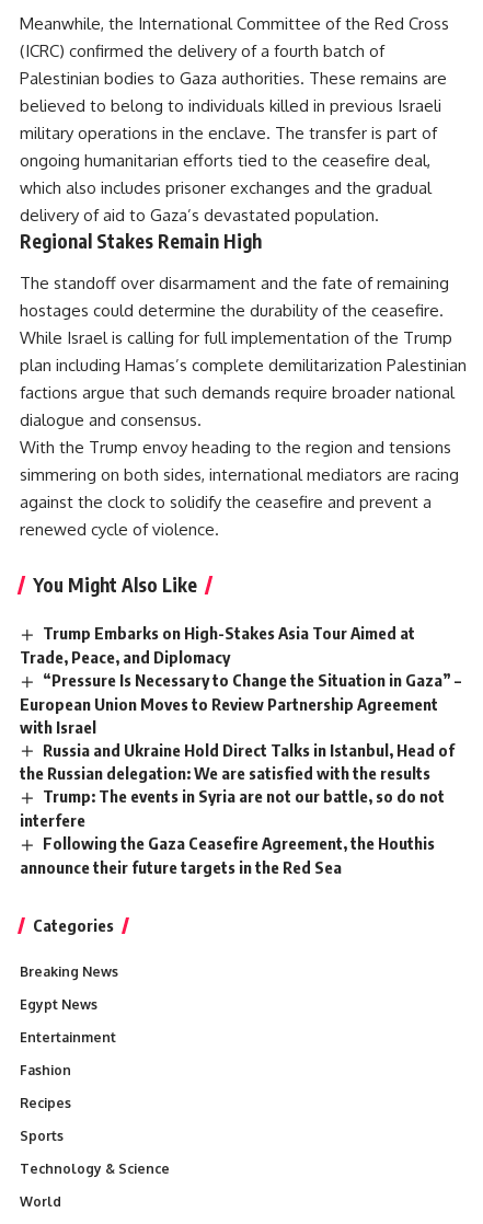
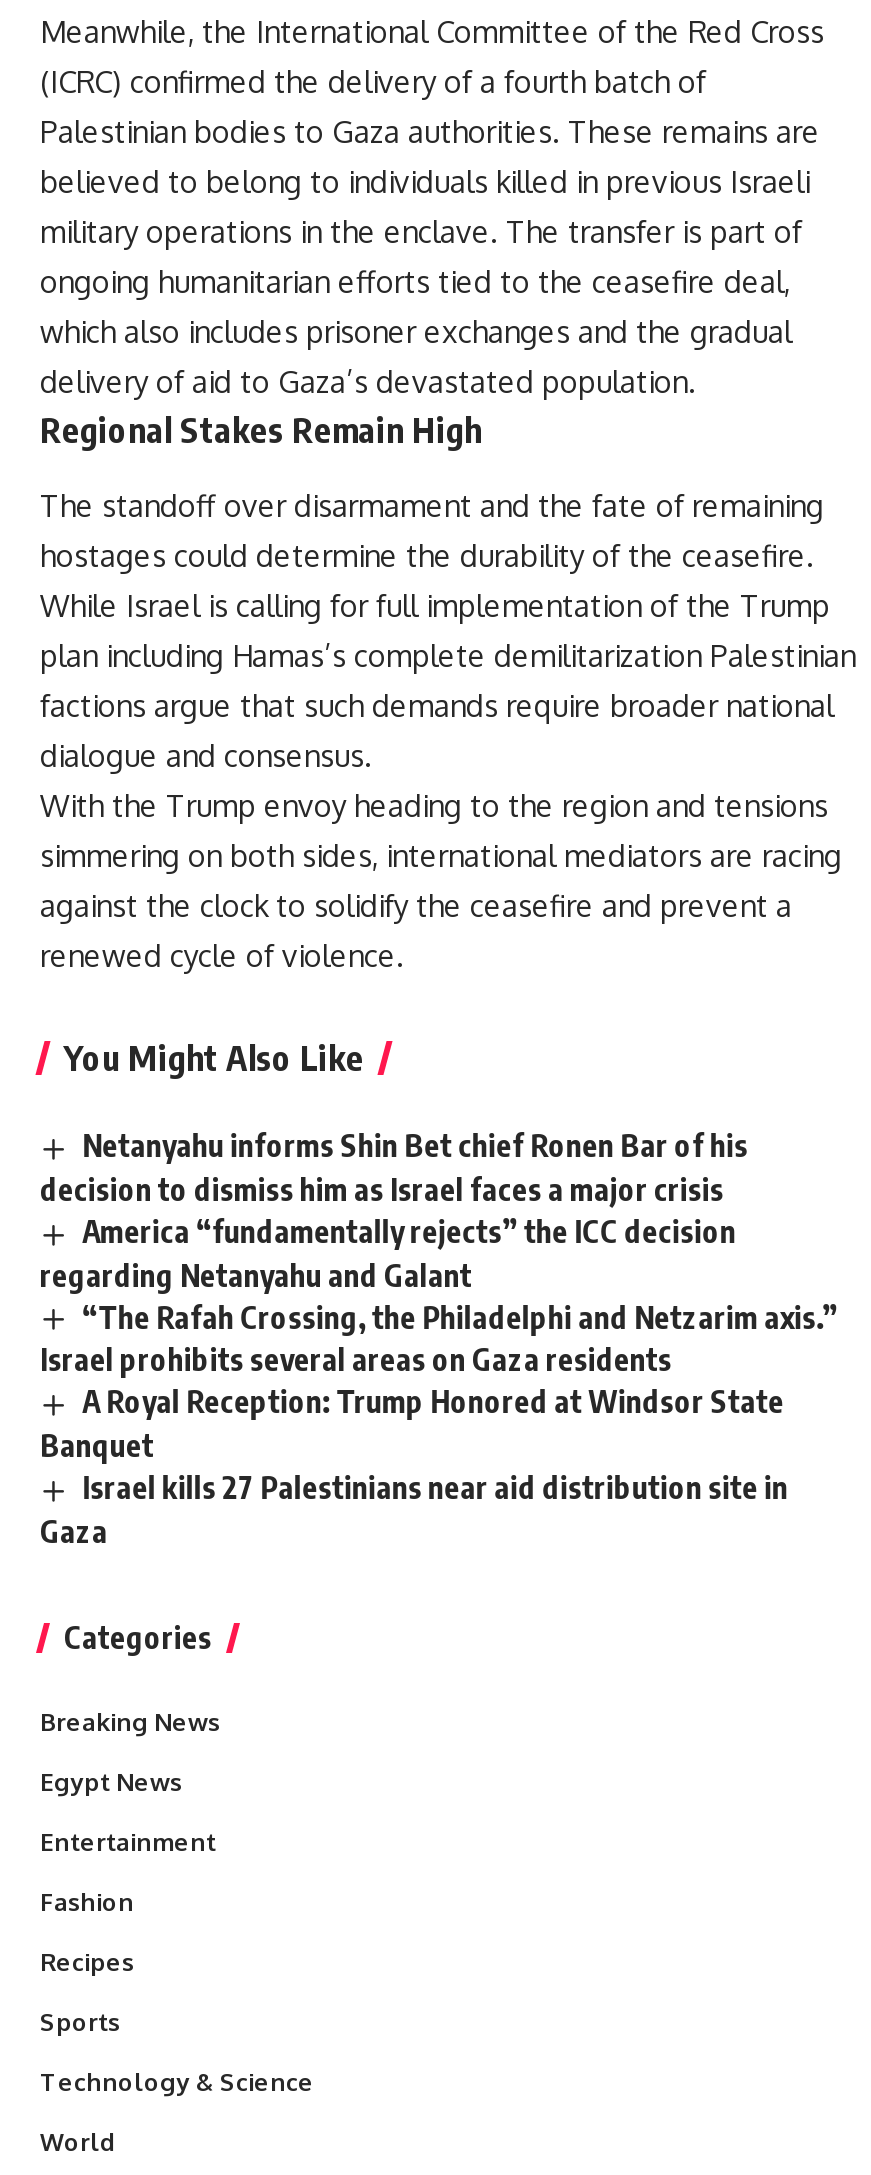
- Trump Embarks on High-Stakes Asia Tour Aimed at
- Trade, Peace, and Diplomacy
- “Pressure Is Necessary to Change the Situation in Gaza” –
- European Union Moves to Review Partnership Agreement
- with Israel
- Russia and Ukraine Hold Direct Talks in Istanbul, Head of
- the Russian delegation: We are satisfied with the results
- Trump: The events in Syria are not our battle, so do not
- interfere
- Following the Gaza Ceasefire Agreement, the Houthis
- announce their future targets in the Red Sea
+ Netanyahu informs Shin Bet chief Ronen Bar of his
+ decision to dismiss him as Israel faces a major crisis
+ America “fundamentally rejects” the ICC decision
+ regarding Netanyahu and Galant
+ “The Rafah Crossing, the Philadelphi and Netzarim axis.”
+ Israel prohibits several areas on Gaza residents
+ A Royal Reception: Trump Honored at Windsor State
+ Banquet
+ Israel kills 27 Palestinians near aid distribution site in
+ Gaza
